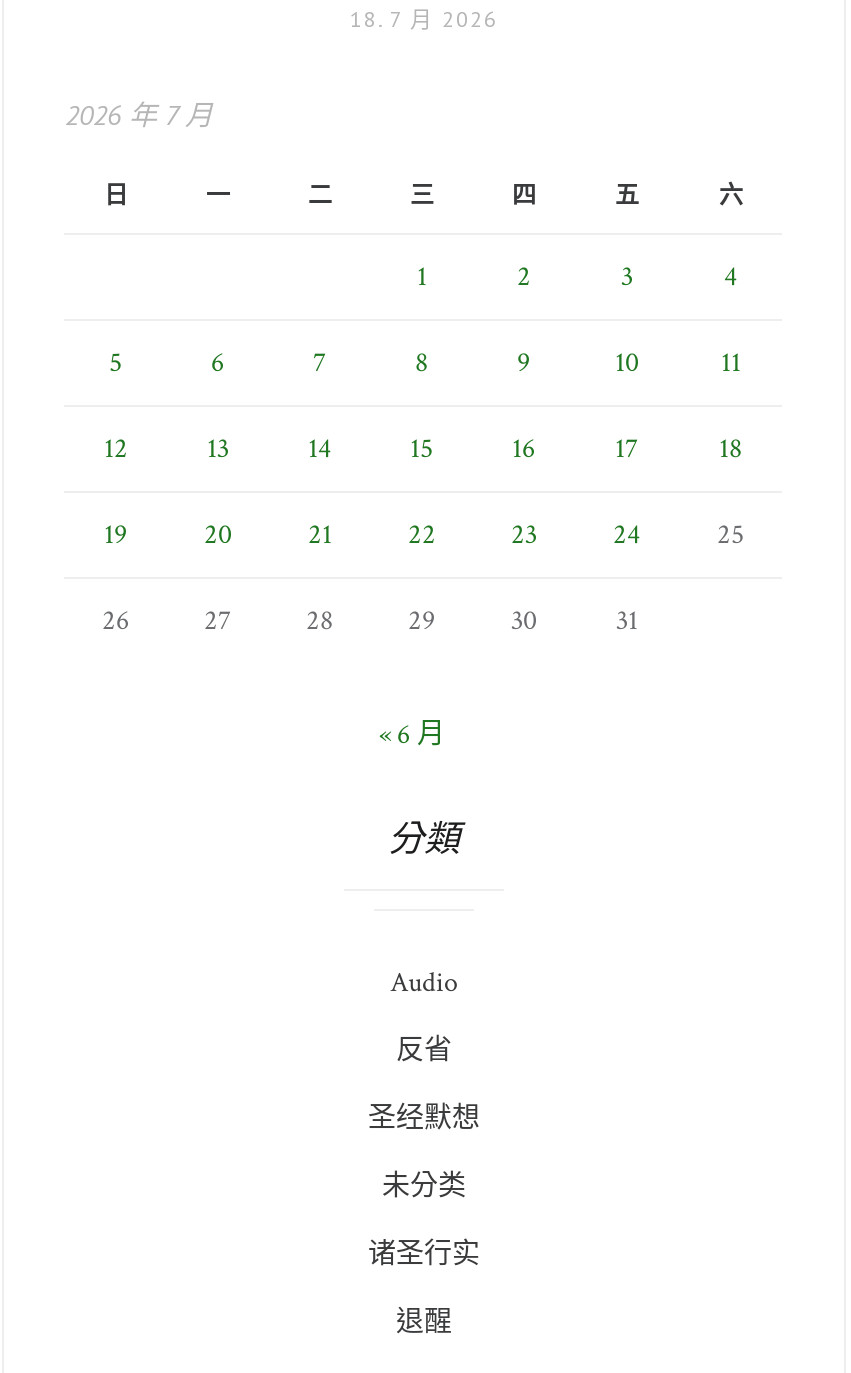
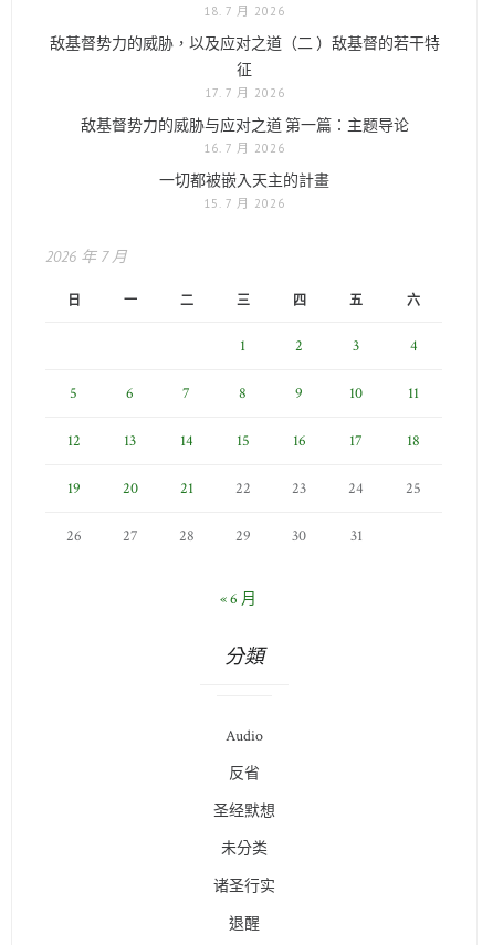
+ 敌基督势力的威胁，以及应对之道（二 ）敌基督的若干特
+ 征
+ 17. 7 月 2026
+ 敌基督势力的威胁与应对之道 第一篇：主题导论
+ 16. 7 月 2026
+ 一切都被嵌入天主的計畫
+ 15. 7 月 2026
